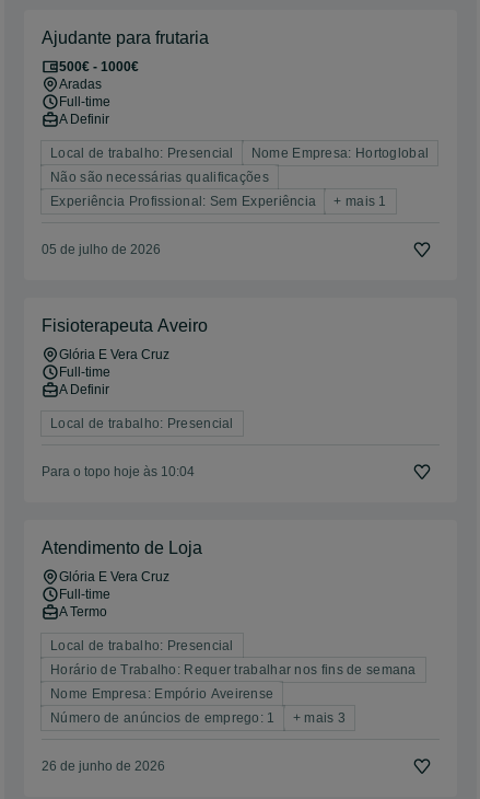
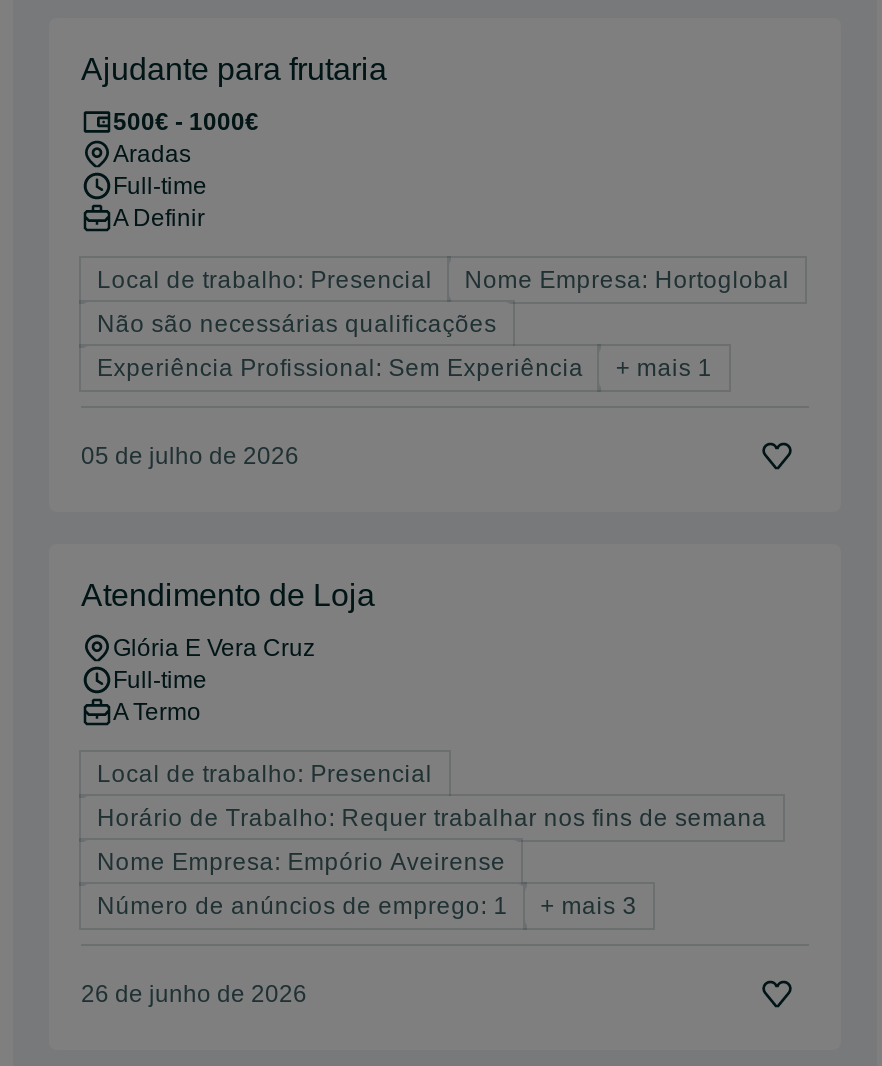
- Fisioterapeuta Aveiro
- Glória E Vera Cruz
- Full-time
- A Definir
- Local de trabalho: Presencial
- Para o topo hoje às 10:04
